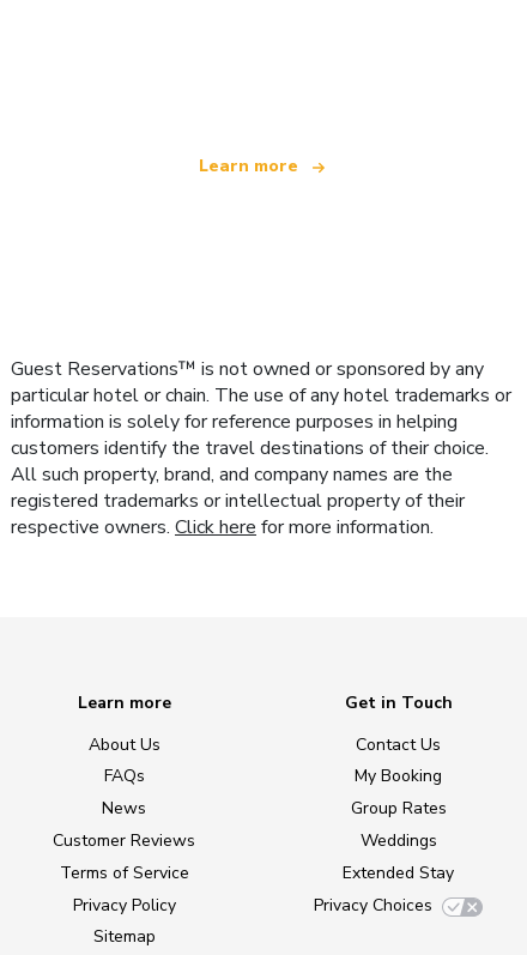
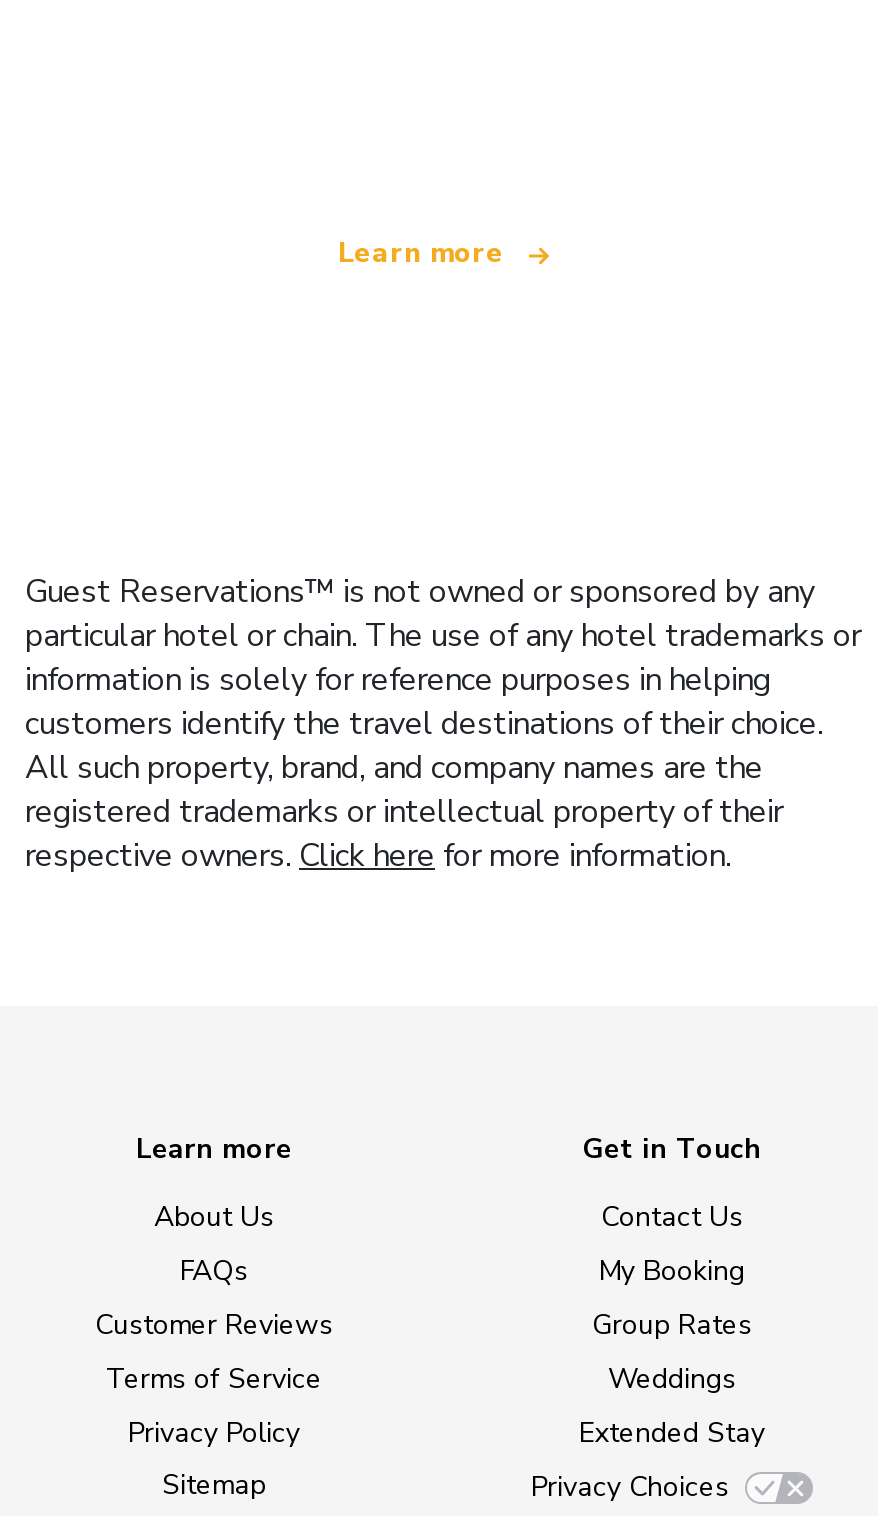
- News
